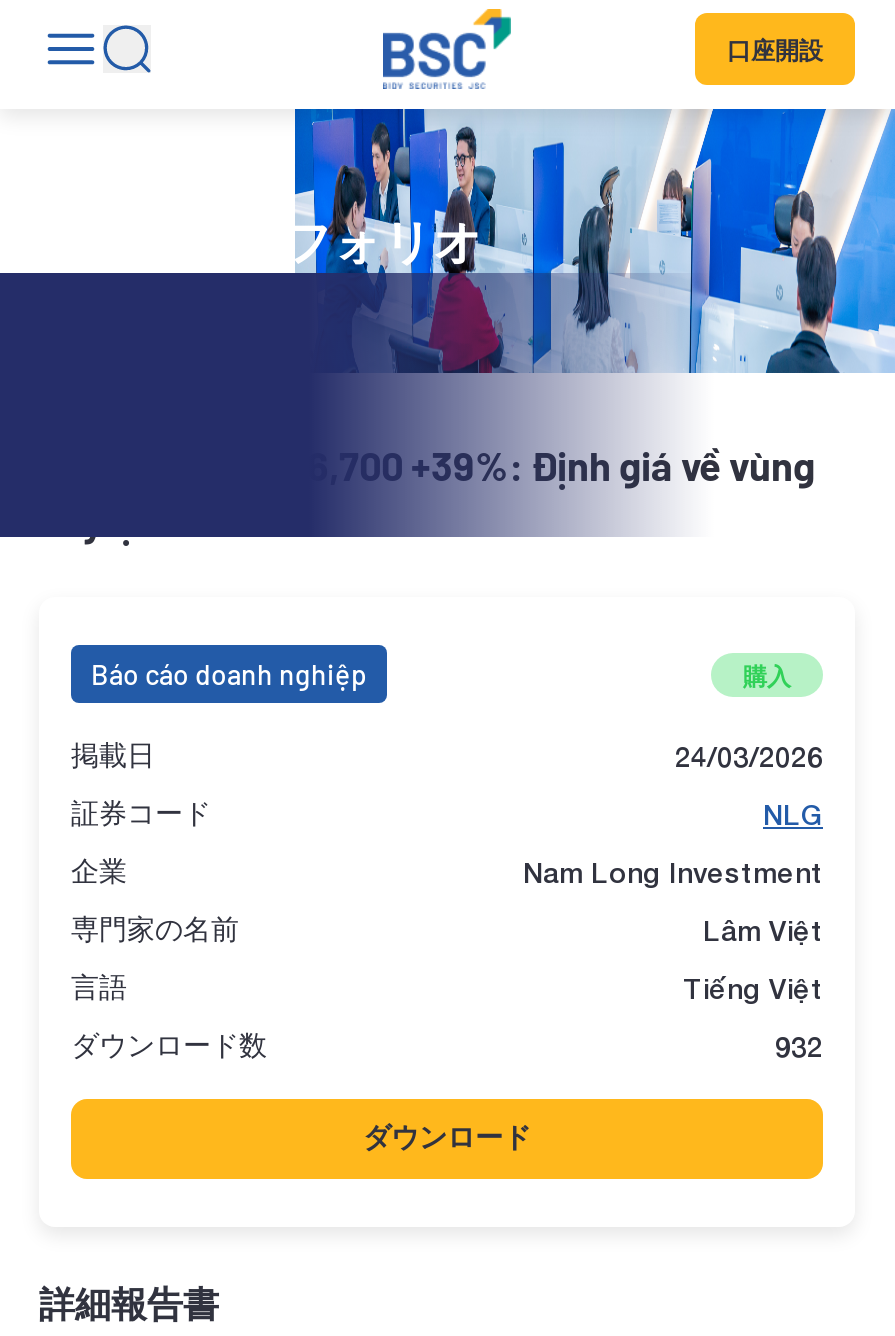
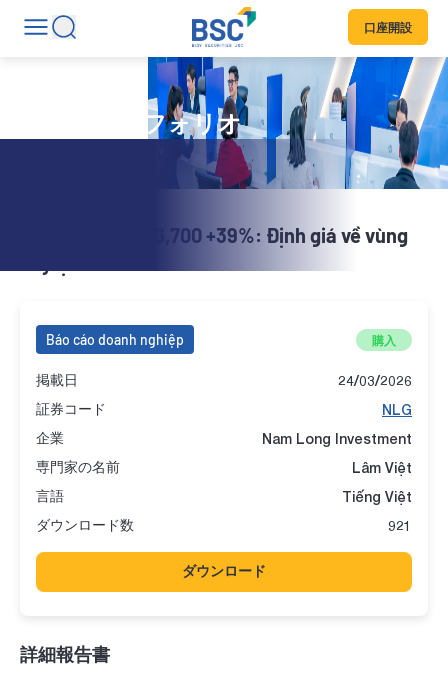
- 932
+ 921
